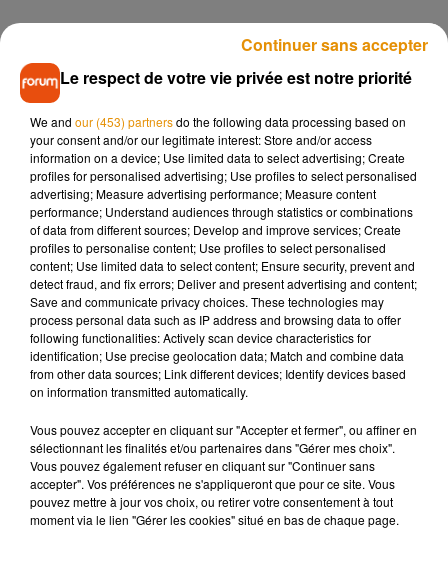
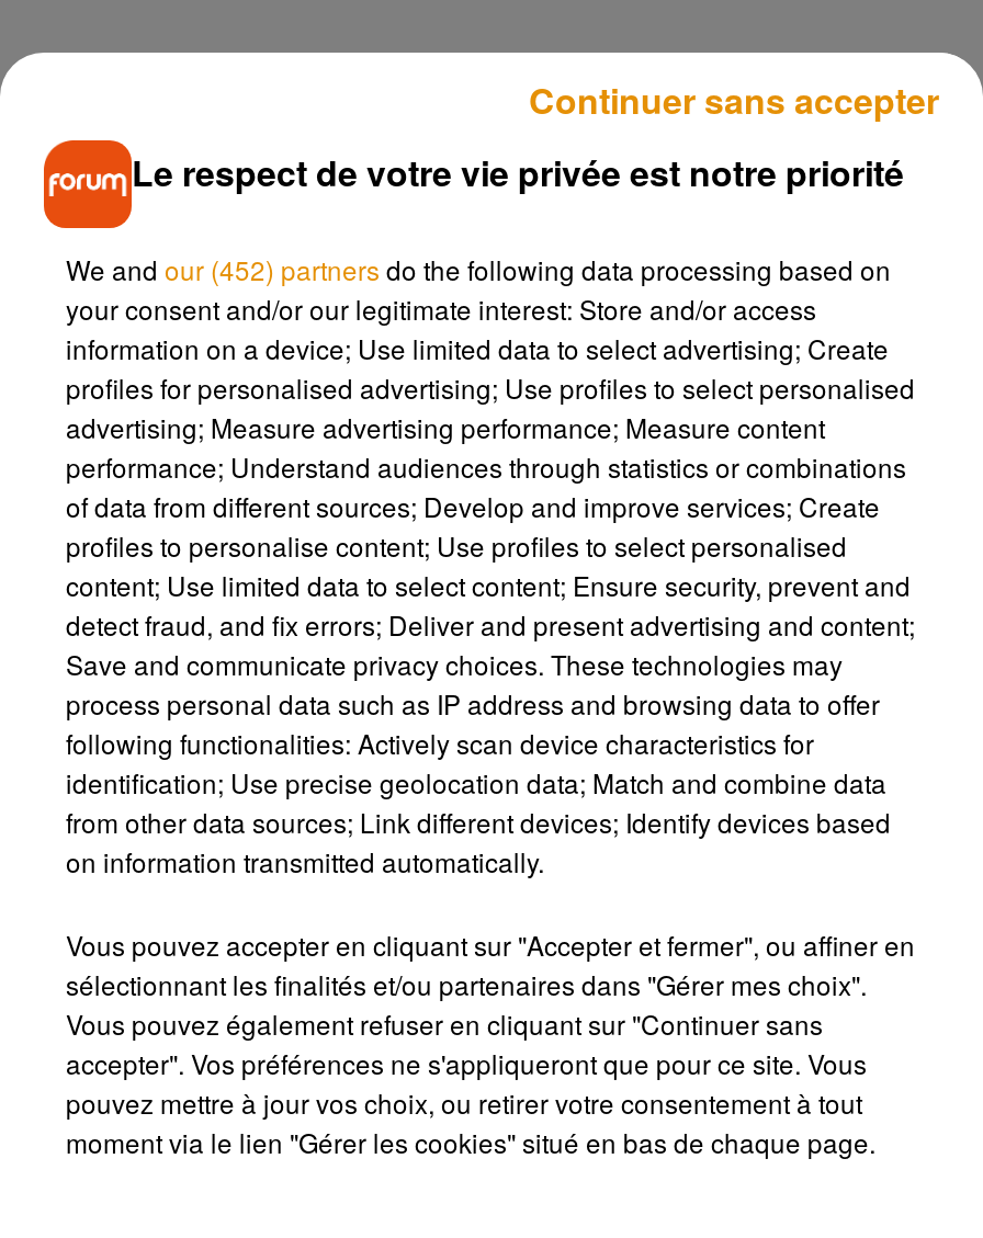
- We and our (453) partners do the following data processing based on
+ We and our (452) partners do the following data processing based on
